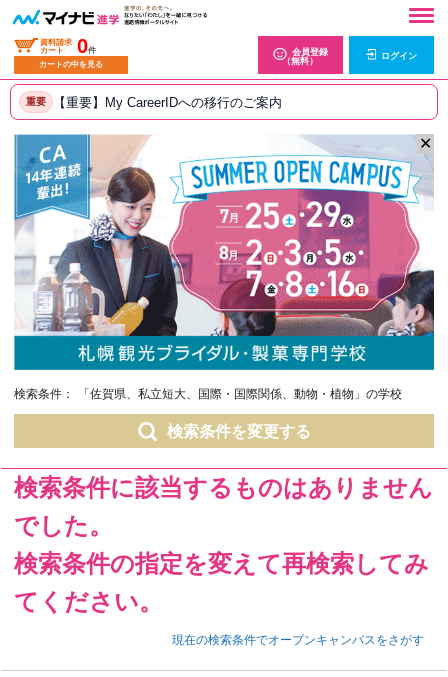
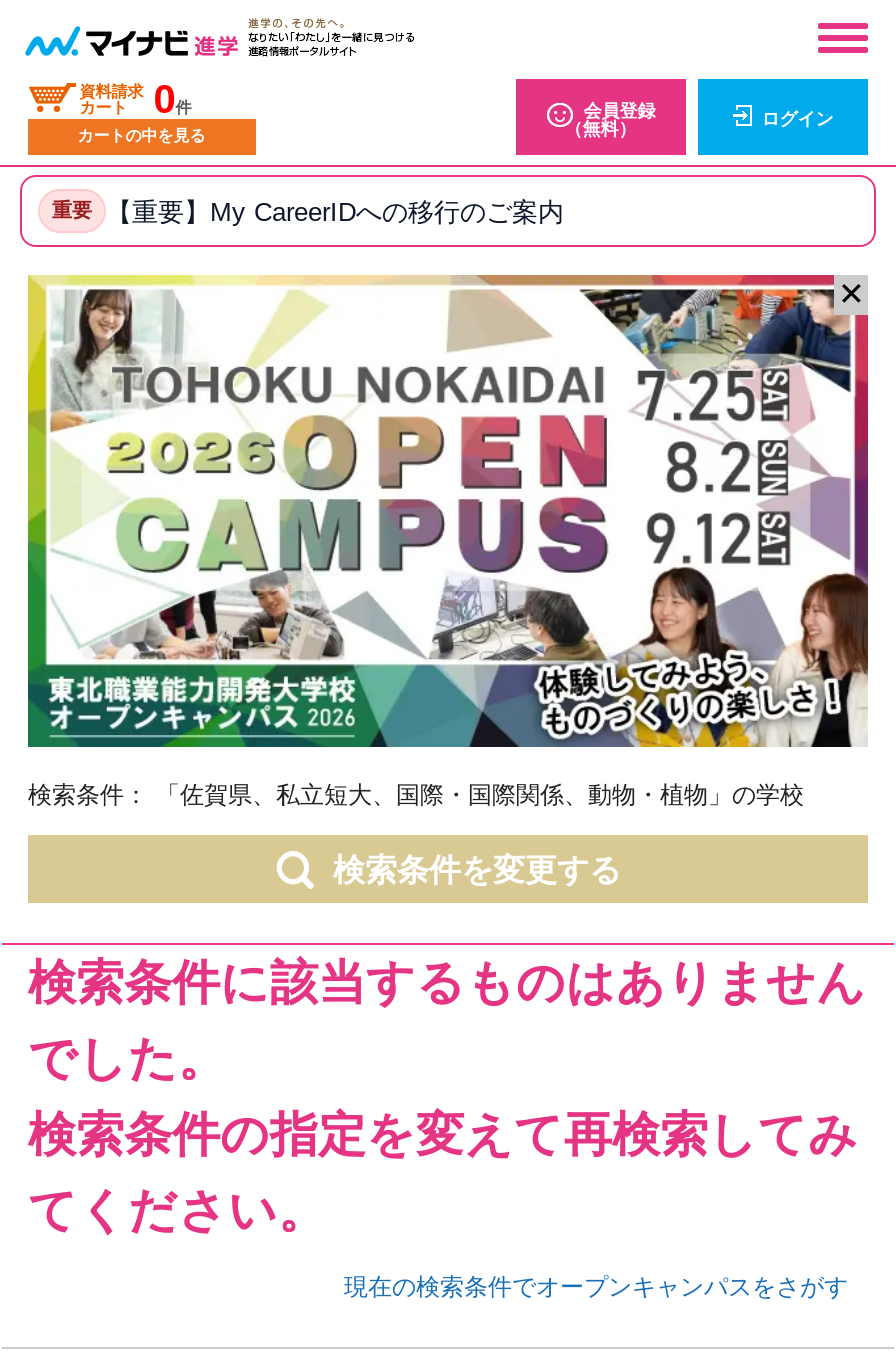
- [image]
+ [image]
